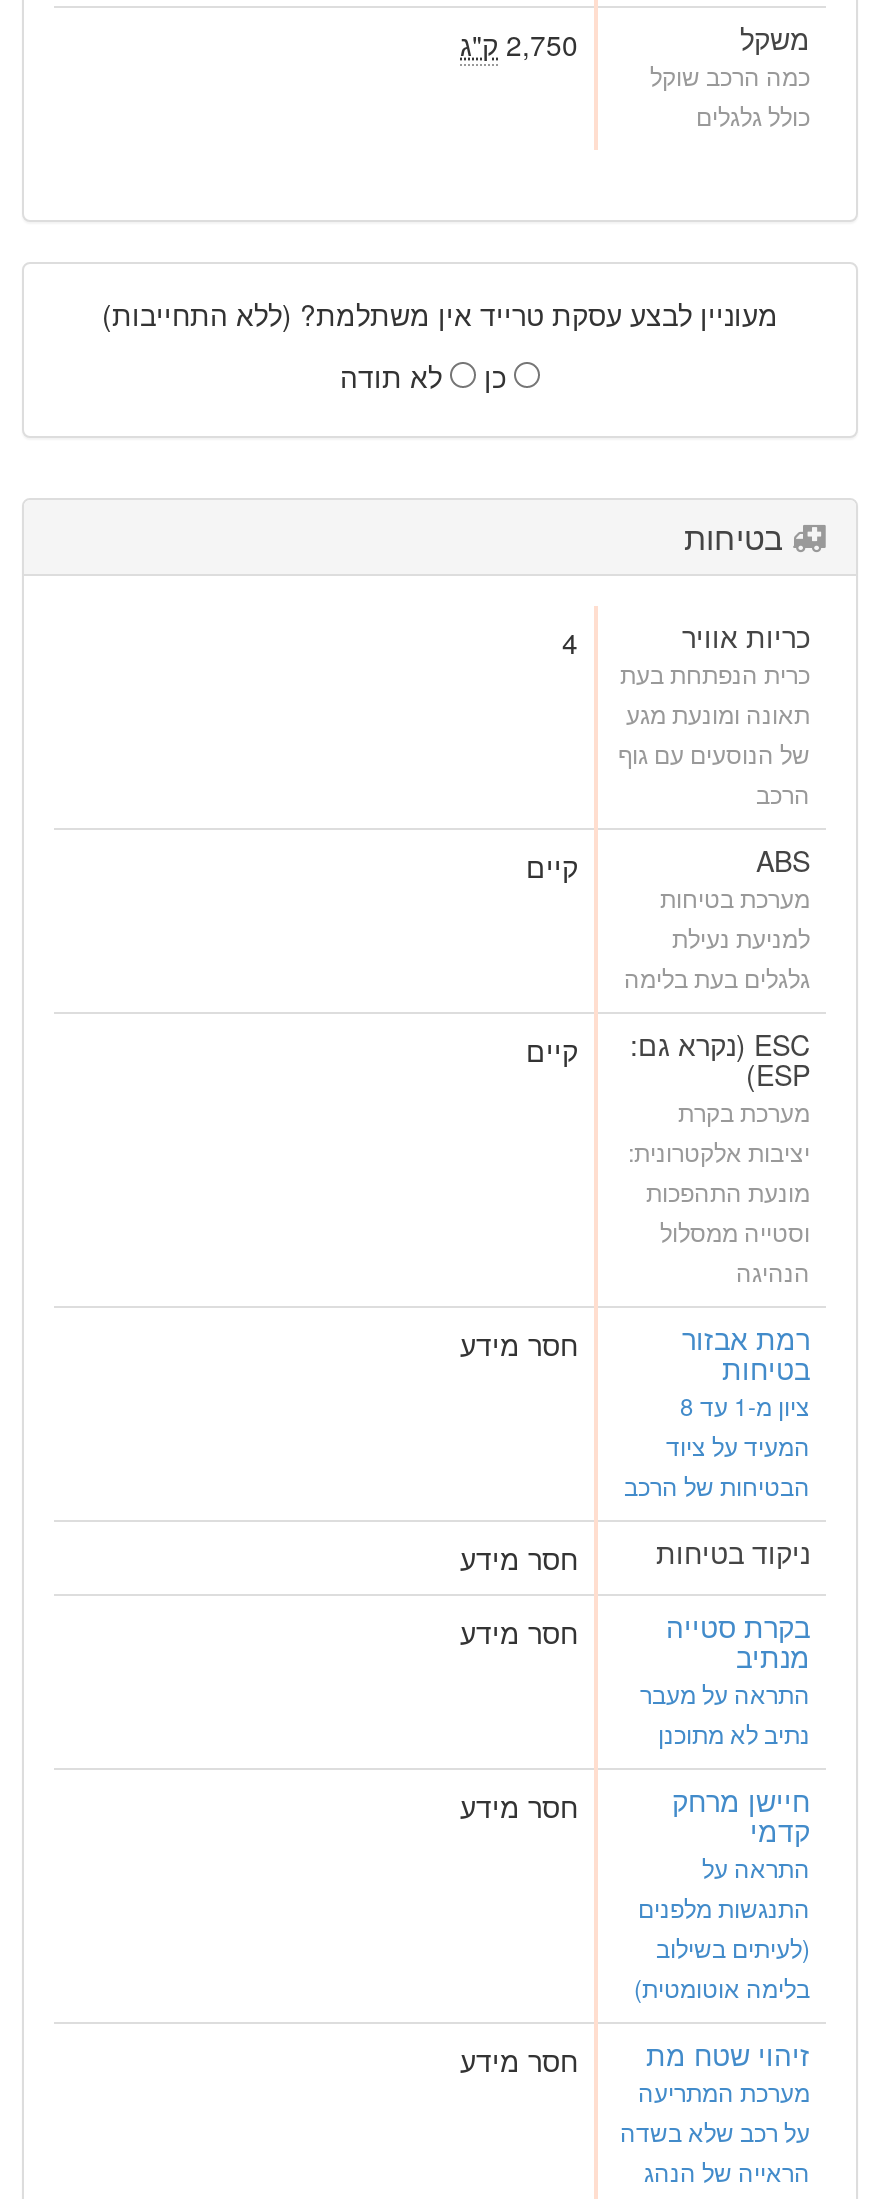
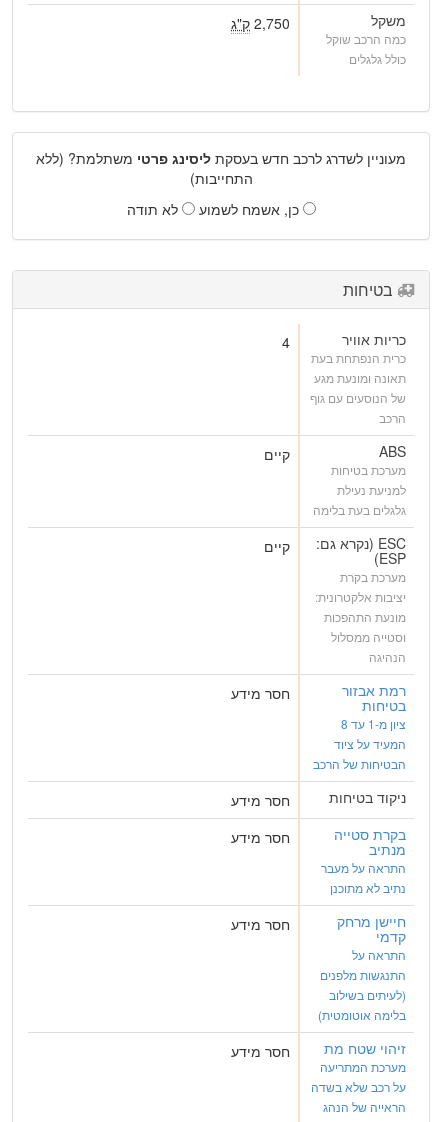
- מעוניין לבצע עסקת טרייד אין משתלמת? (ללא התחייבות)
+ מעוניין לשדרג לרכב חדש בעסקת ליסינג פרטי משתלמת? (ללא
+ התחייבות)

- כן
+ כן, אשמח לשמוע
